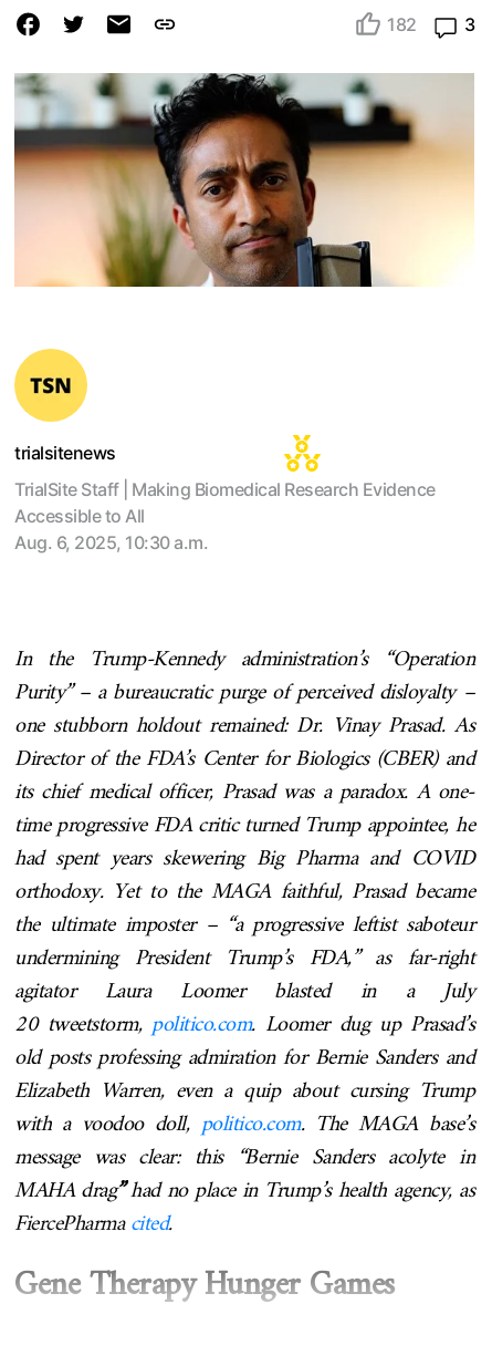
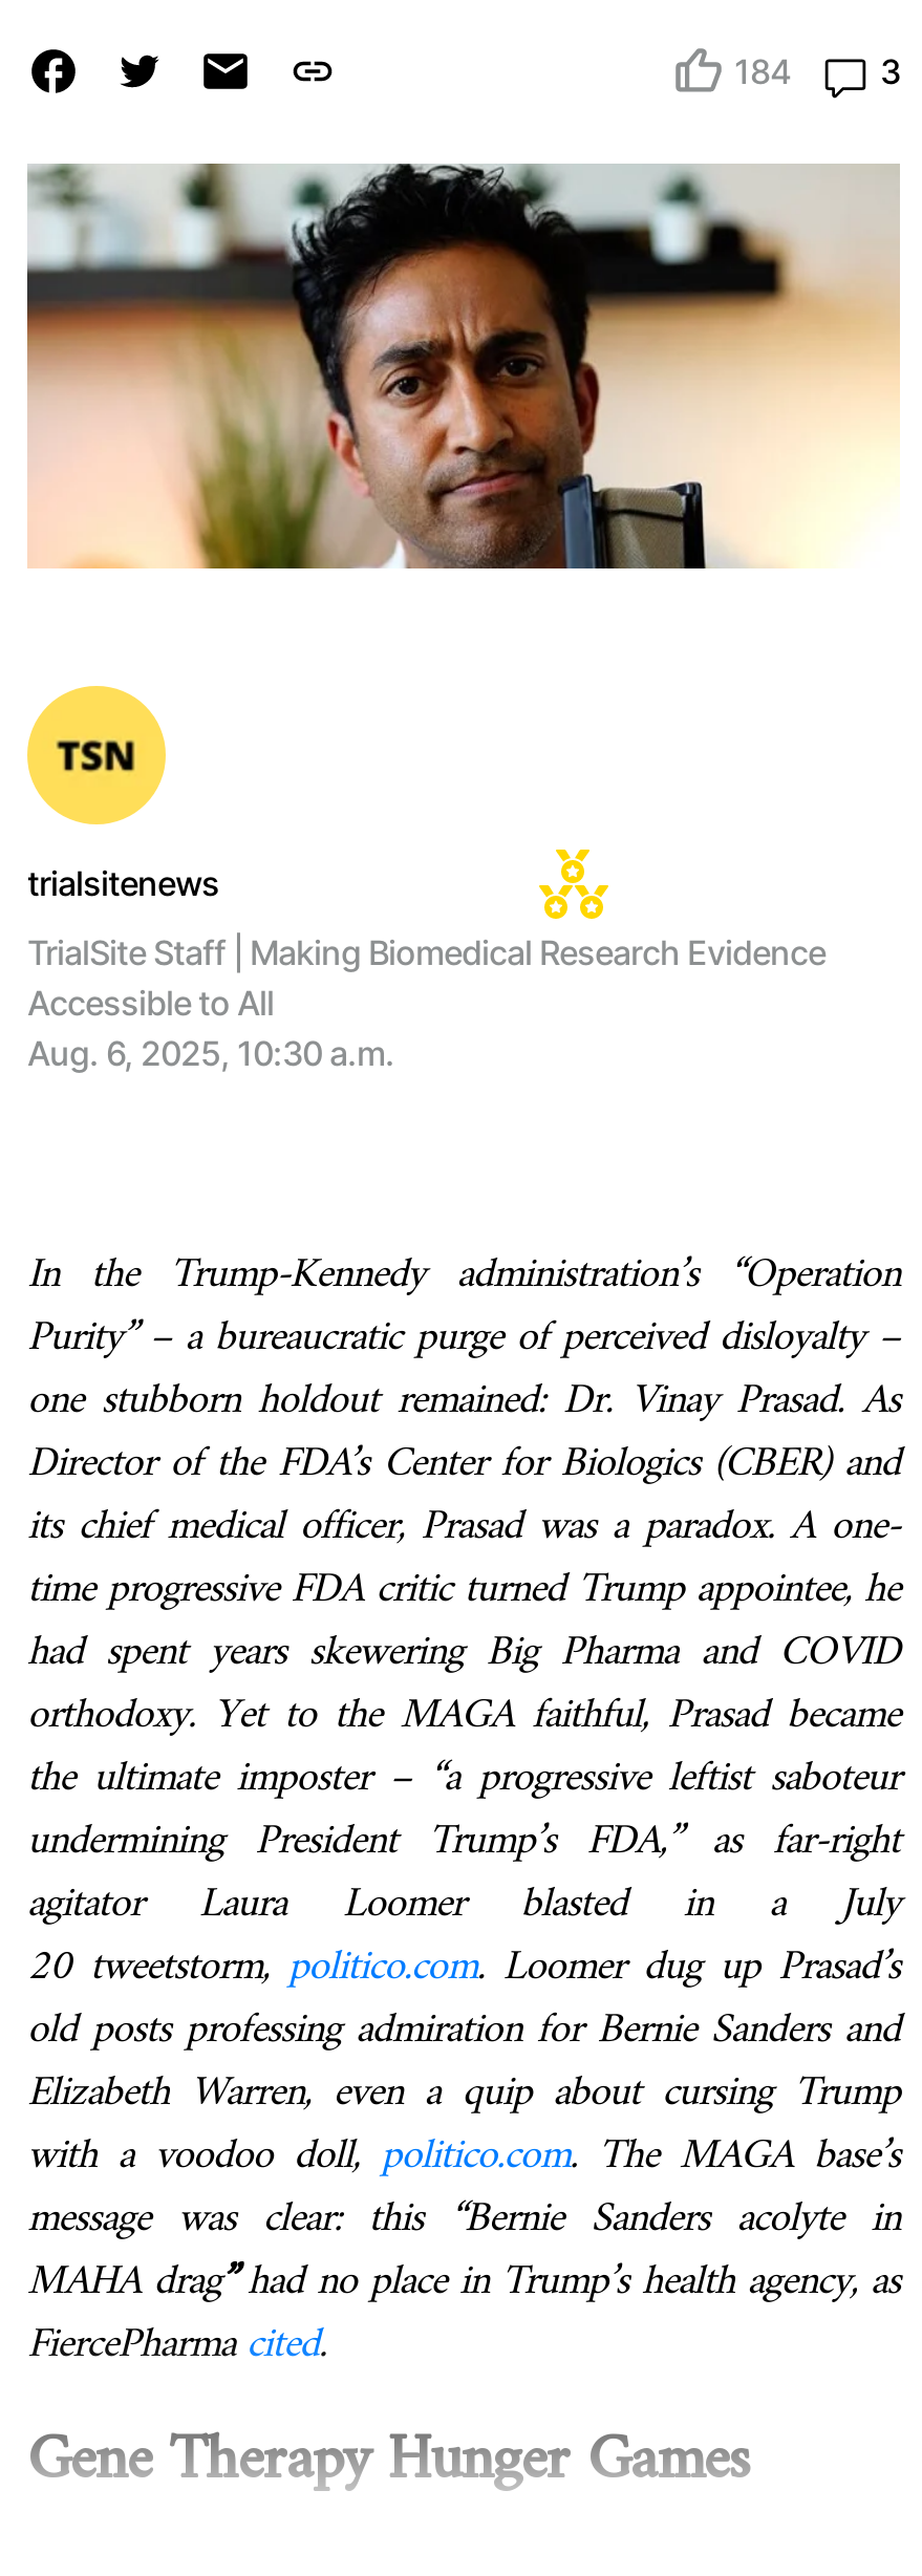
- 182
+ 184
